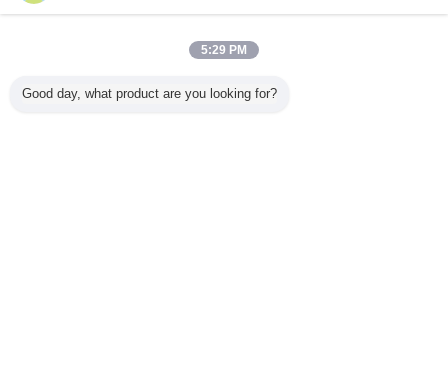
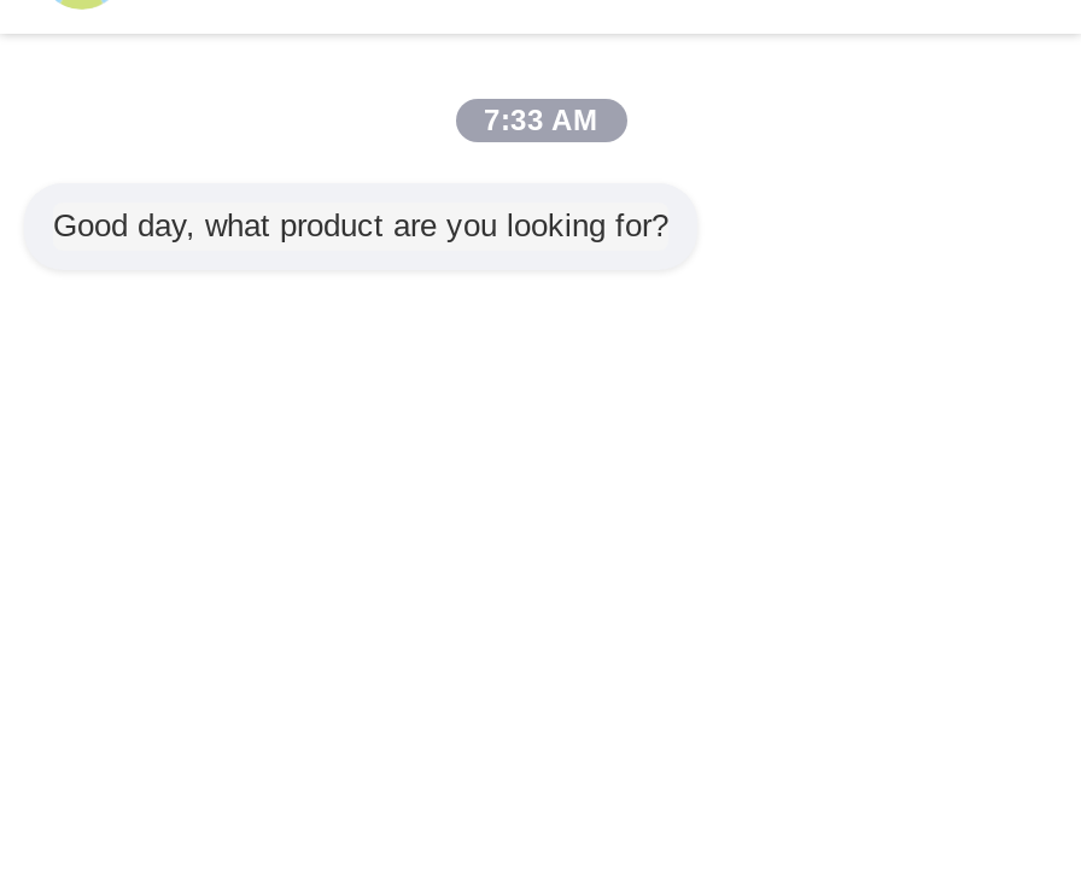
- 5:29 PM
+ 7:33 AM
